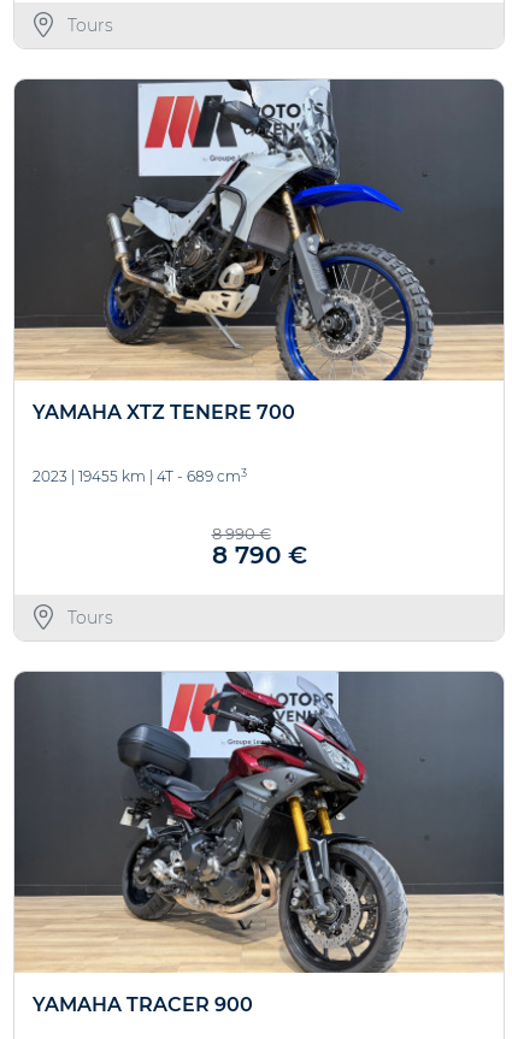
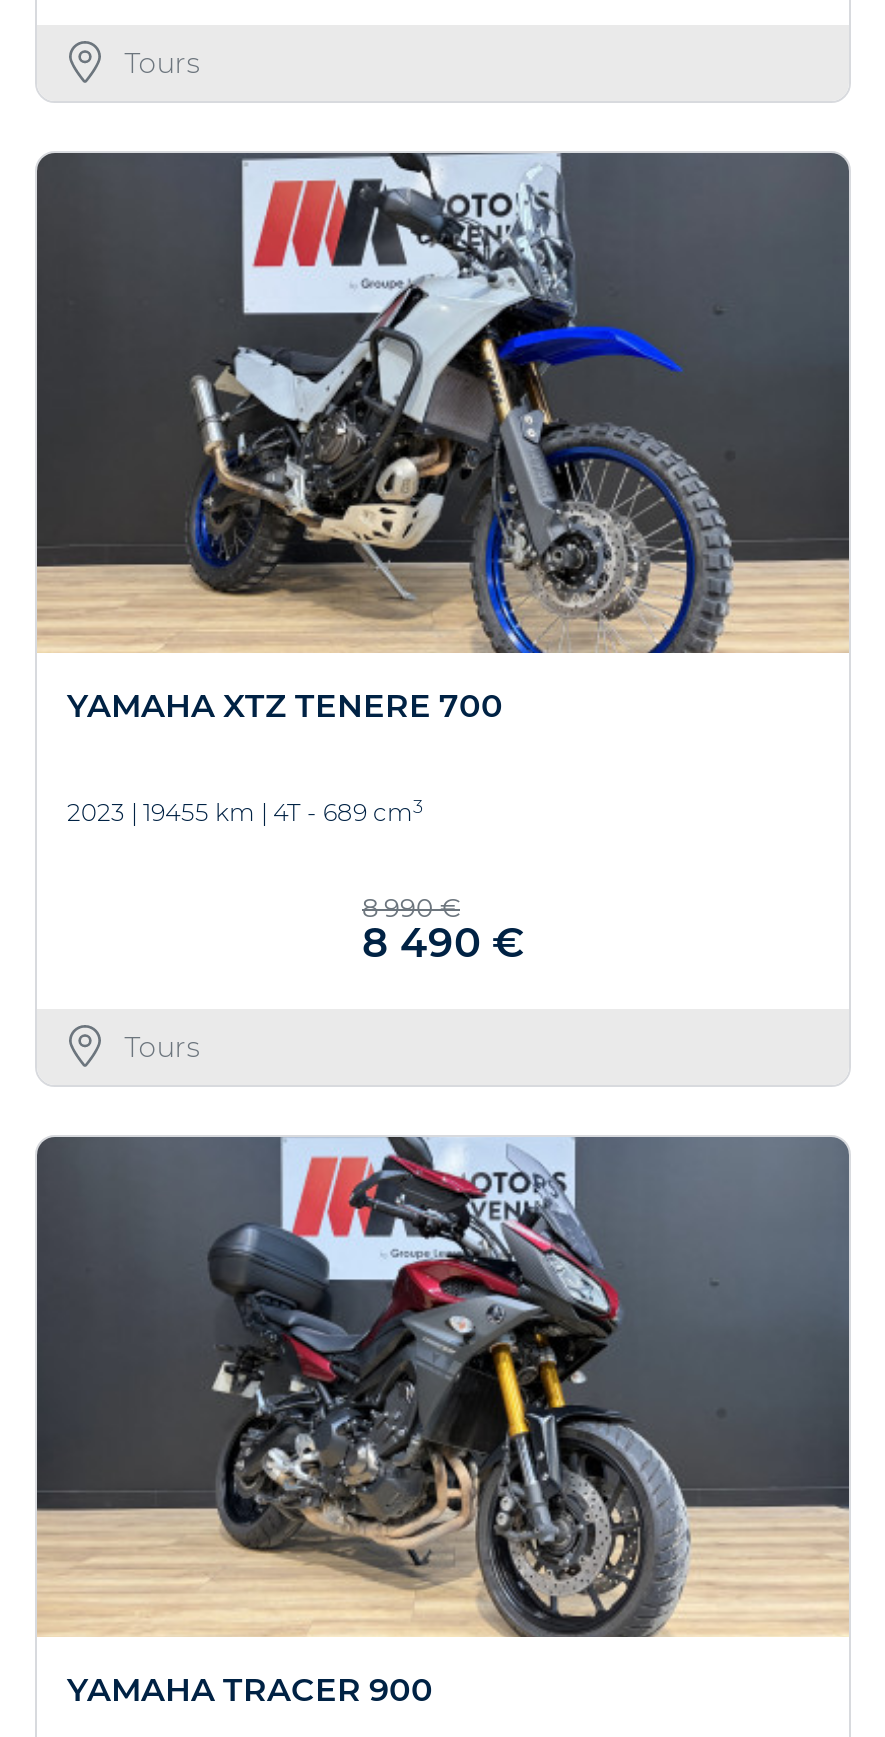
- 8 790 €
+ 8 490 €
